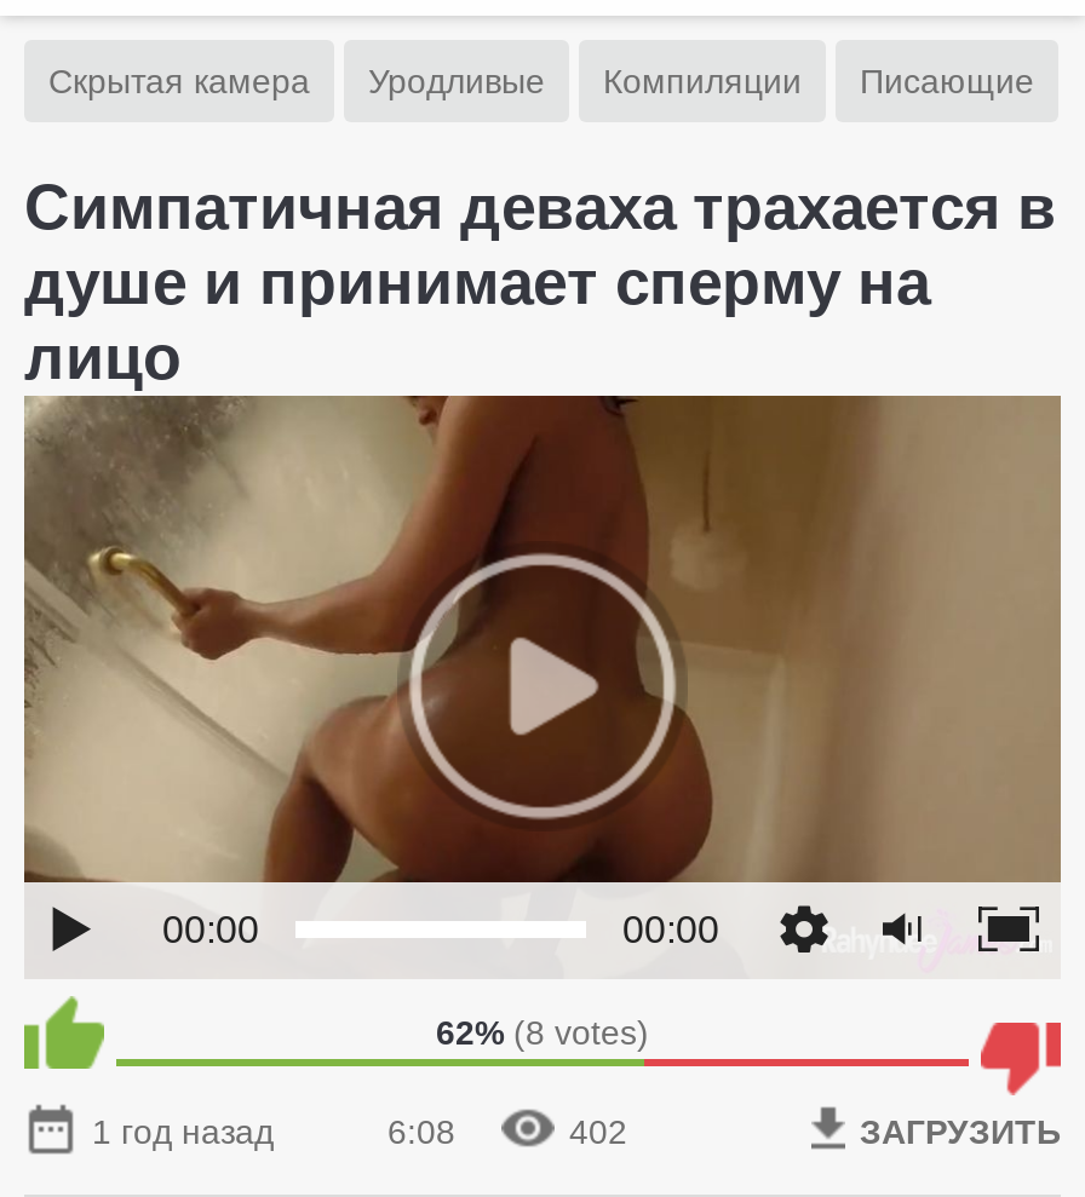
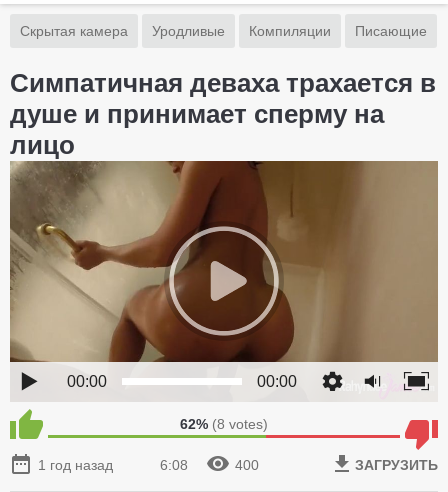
- 402
+ 400
